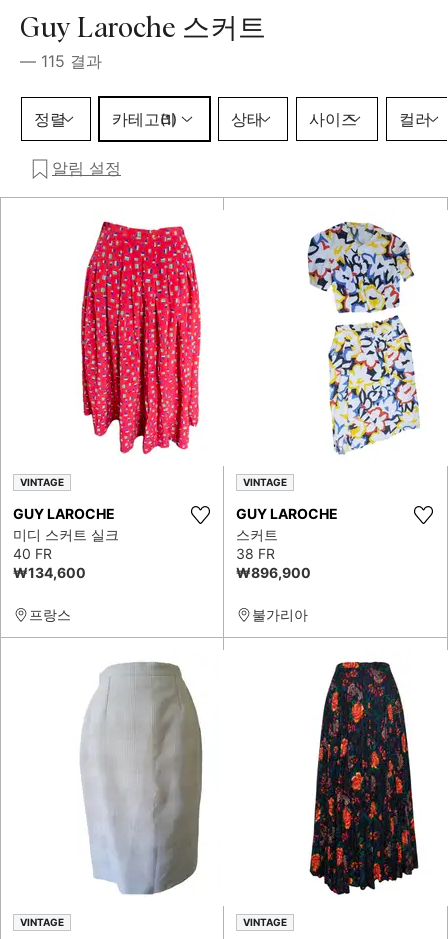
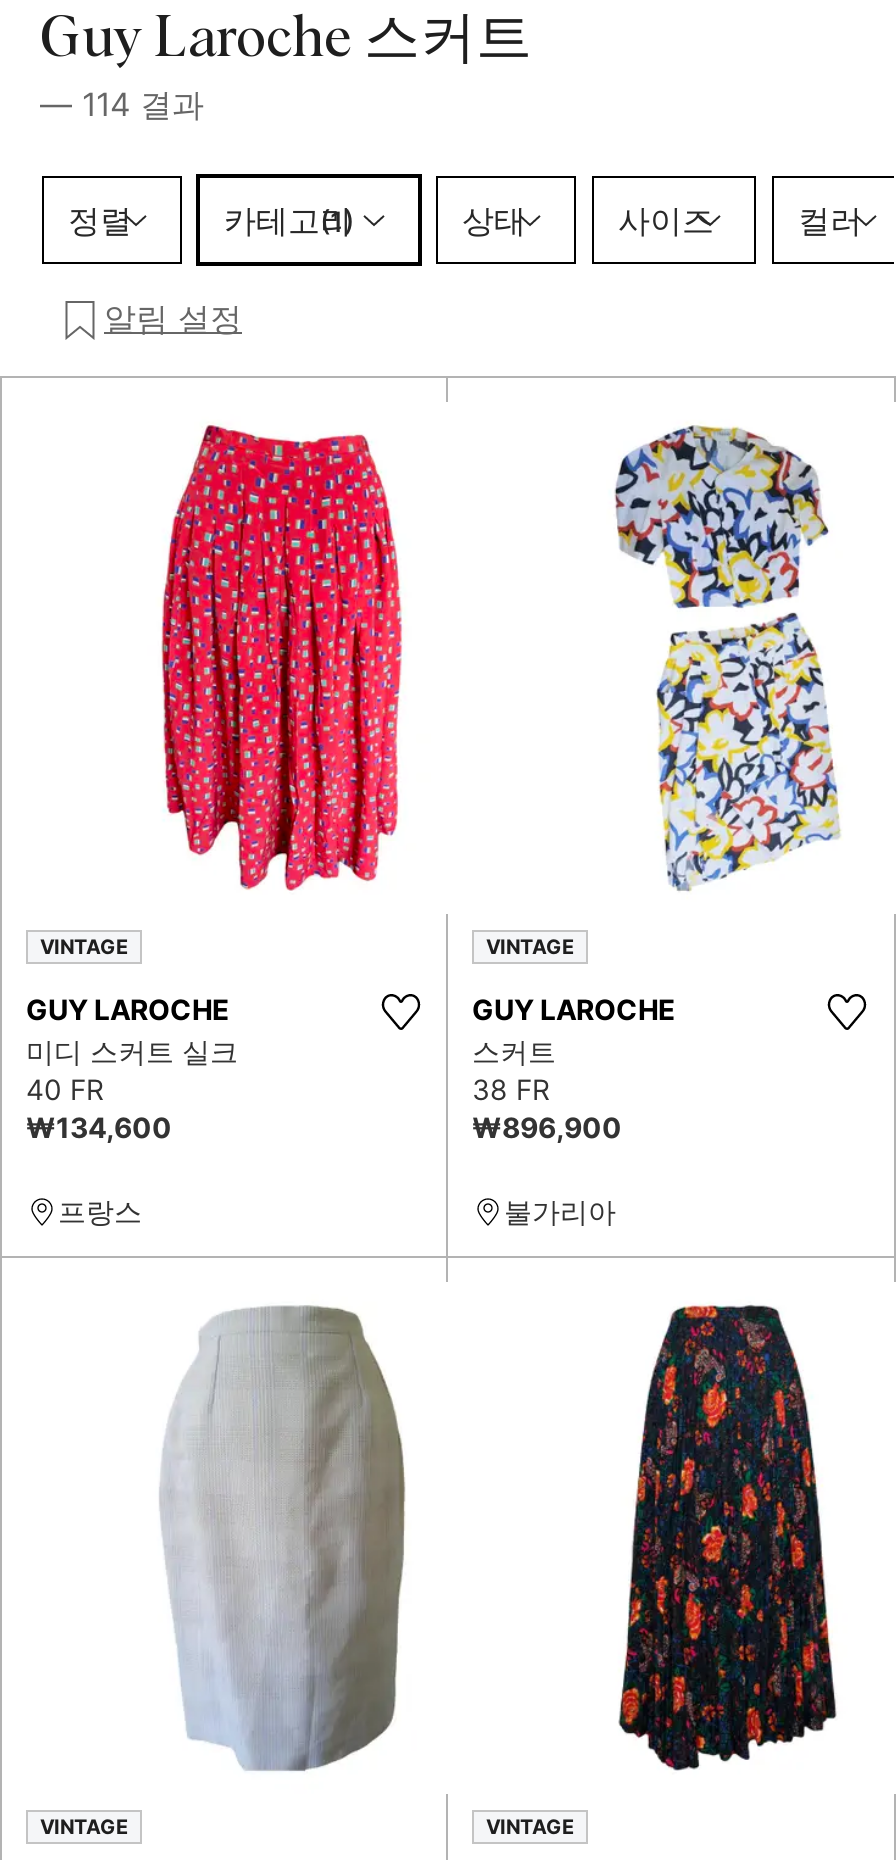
- — 115 결과
+ — 114 결과
